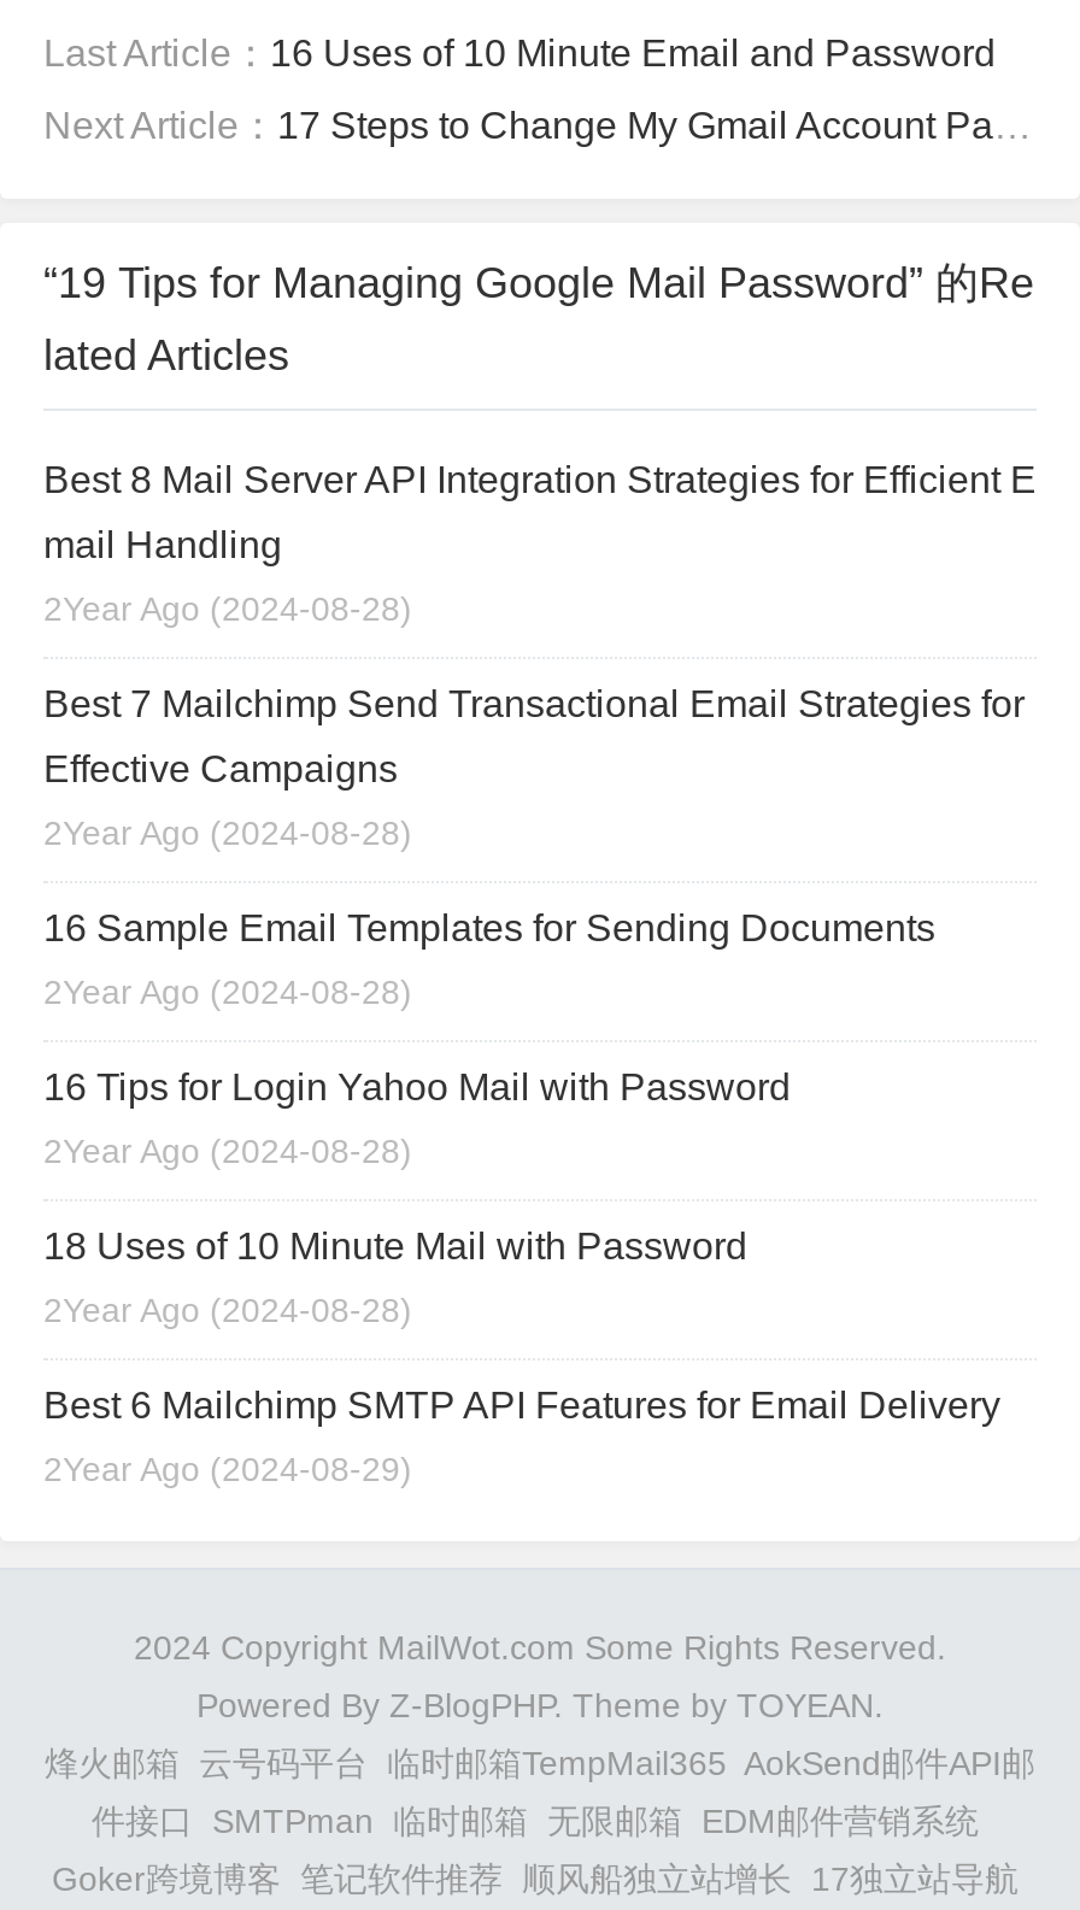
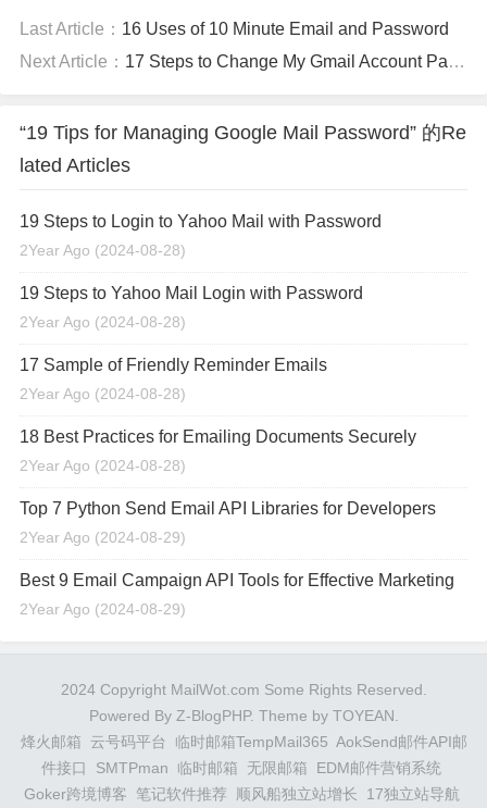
- Best 8 Mail Server API Integration Strategies for Efficient E
- mail Handling
+ 19 Steps to Login to Yahoo Mail with Password

- Best 7 Mailchimp Send Transactional Email Strategies for
- Effective Campaigns
+ 19 Steps to Yahoo Mail Login with Password

- 16 Sample Email Templates for Sending Documents
+ 17 Sample of Friendly Reminder Emails

- 16 Tips for Login Yahoo Mail with Password
+ 18 Best Practices for Emailing Documents Securely

- 18 Uses of 10 Minute Mail with Password
+ Top 7 Python Send Email API Libraries for Developers

- 2Year Ago (2024-08-28)
+ 2Year Ago (2024-08-29)

- Best 6 Mailchimp SMTP API Features for Email Delivery
+ Best 9 Email Campaign API Tools for Effective Marketing
